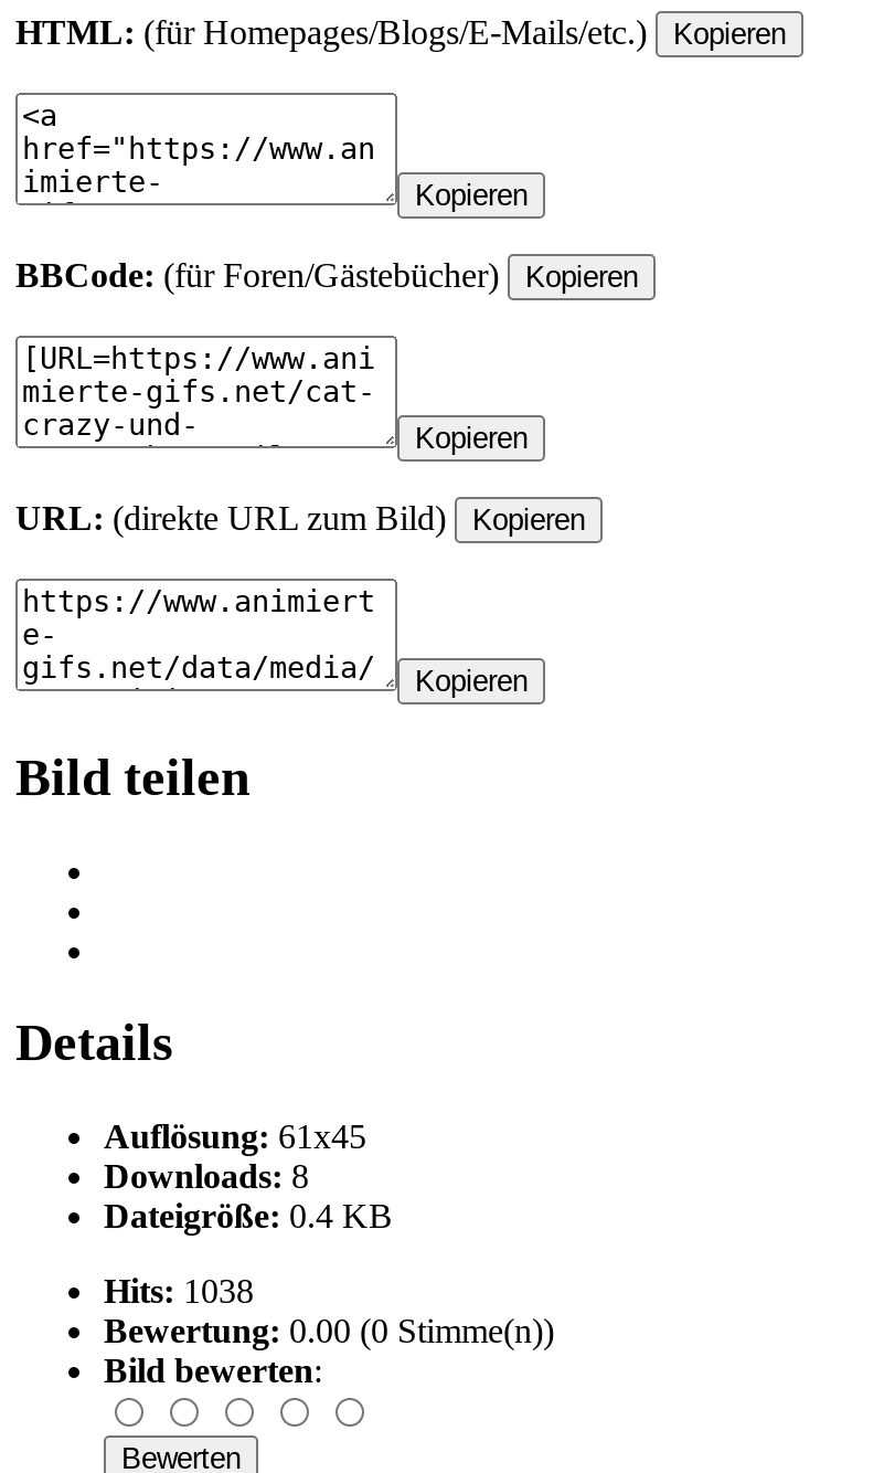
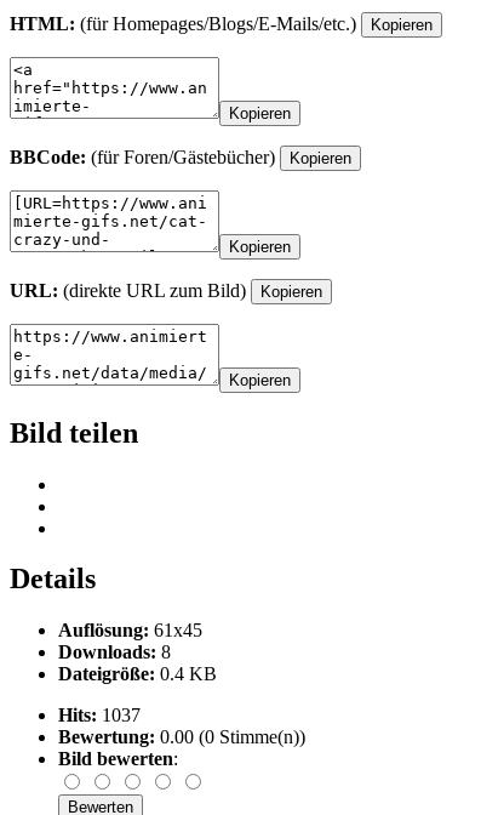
- Hits: 1038
+ Hits: 1037
